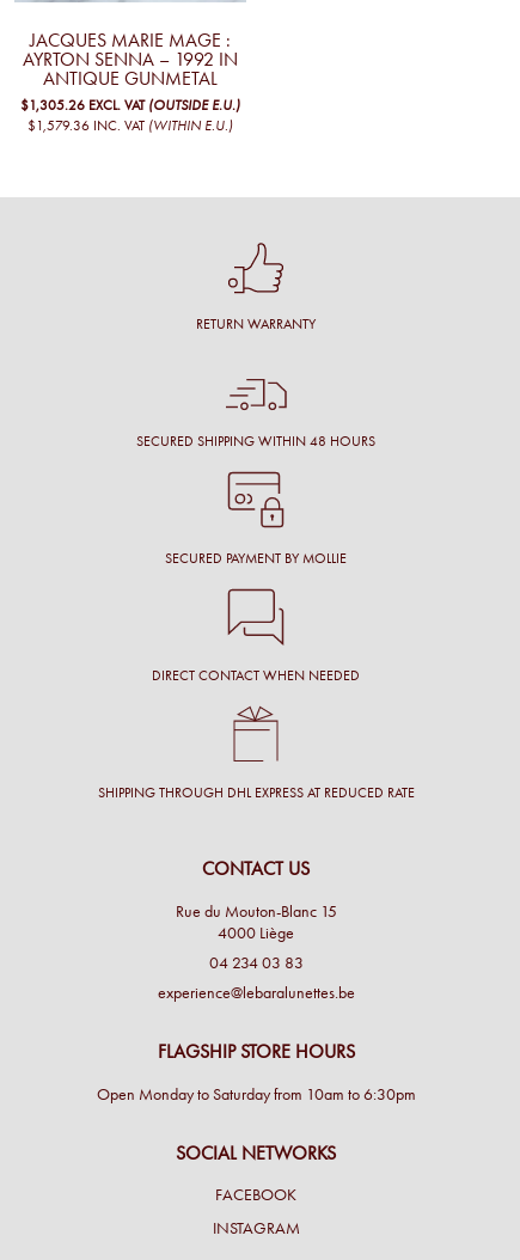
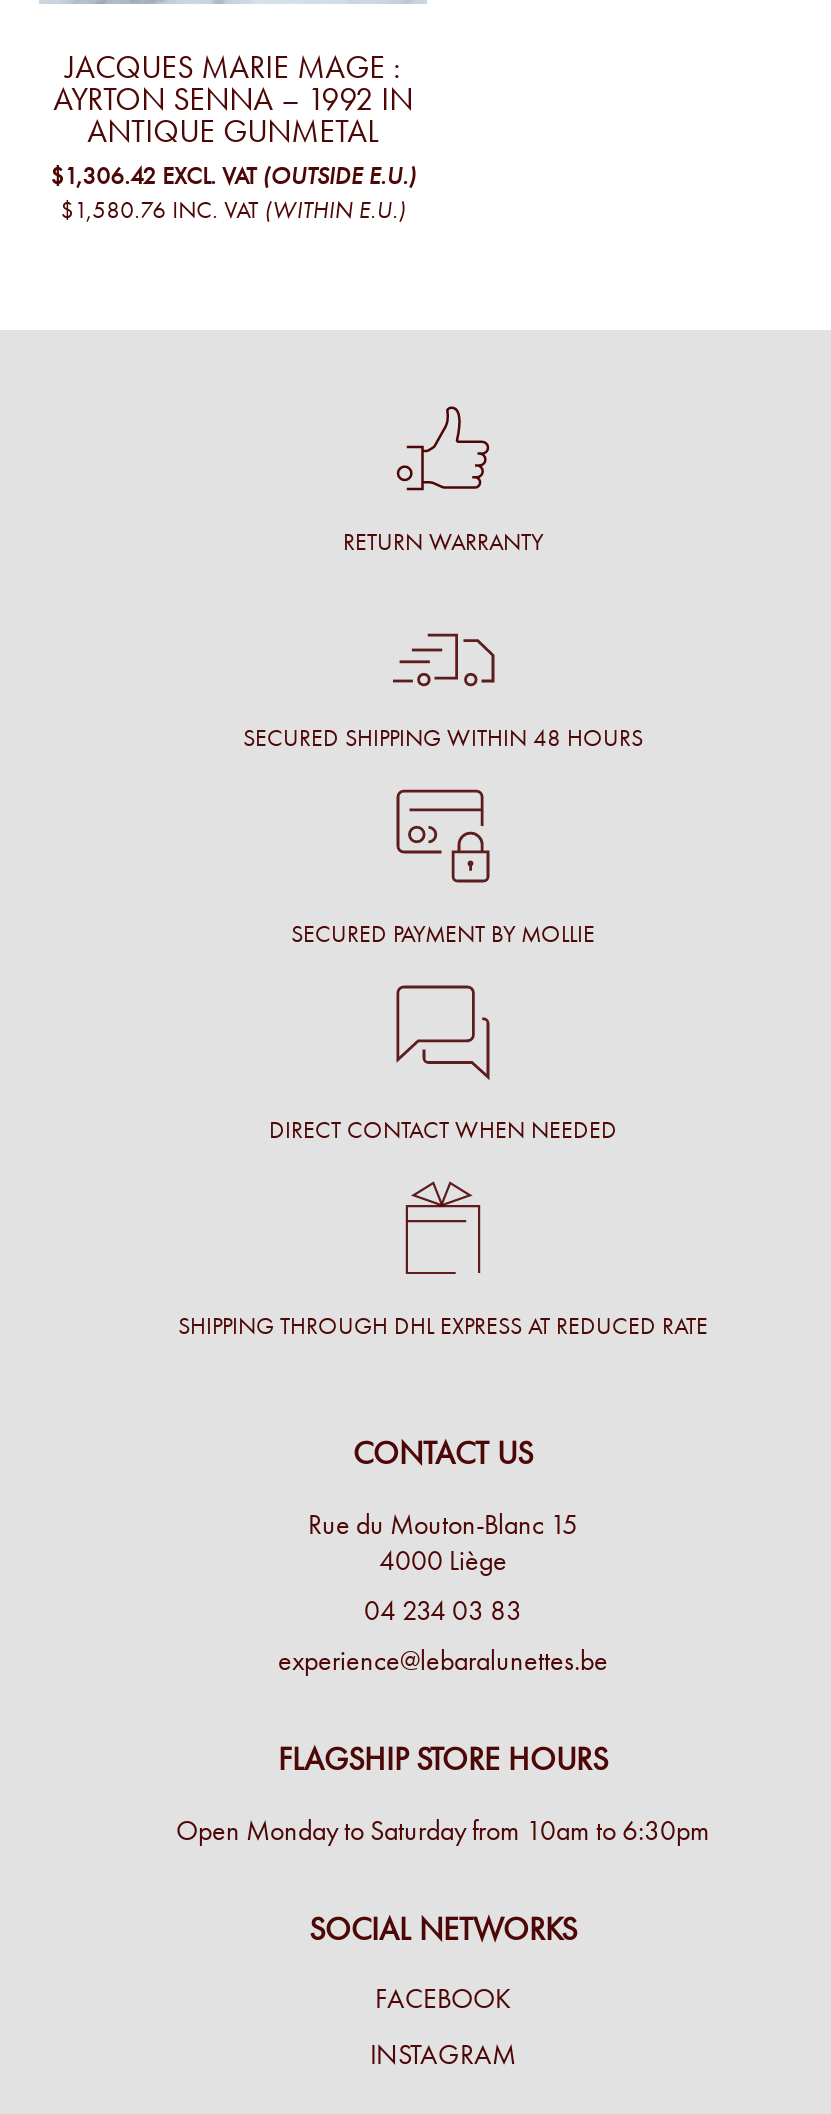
- $1,305.26 EXCL. VAT (OUTSIDE E.U.)
+ $1,306.42 EXCL. VAT (OUTSIDE E.U.)

- $1,579.36 INC. VAT (WITHIN E.U.)
+ $1,580.76 INC. VAT (WITHIN E.U.)
